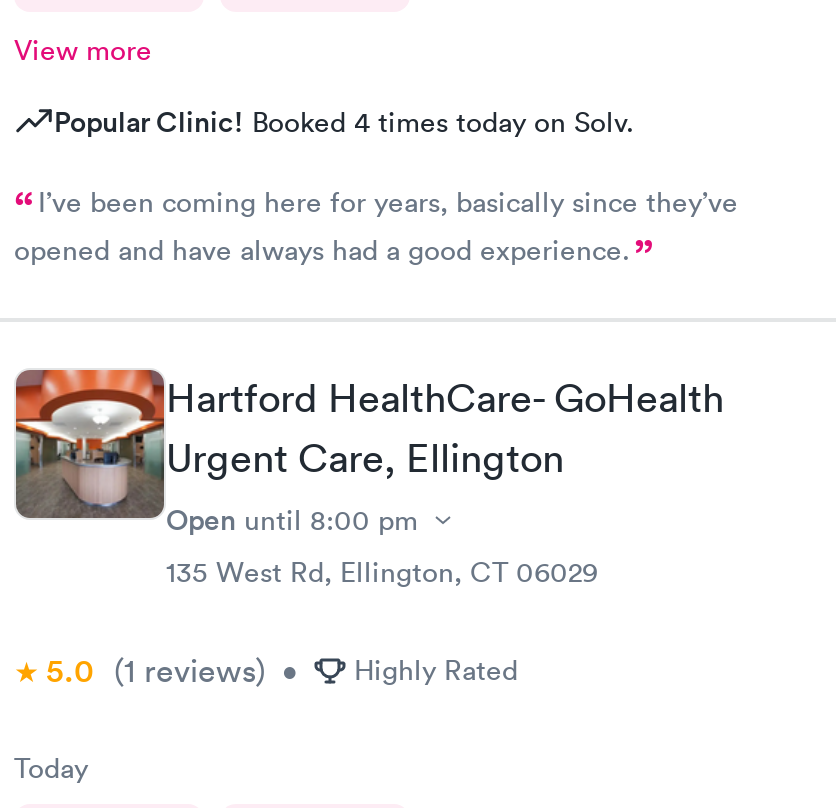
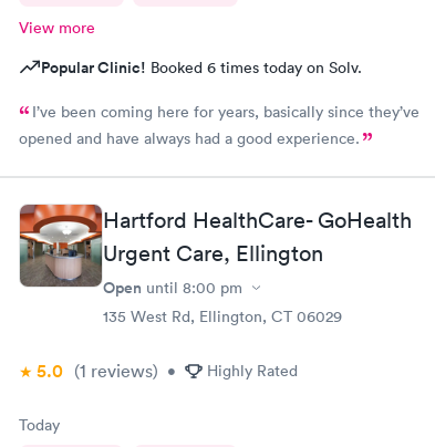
- Popular Clinic! Booked 4 times today on Solv.
+ Popular Clinic! Booked 6 times today on Solv.
